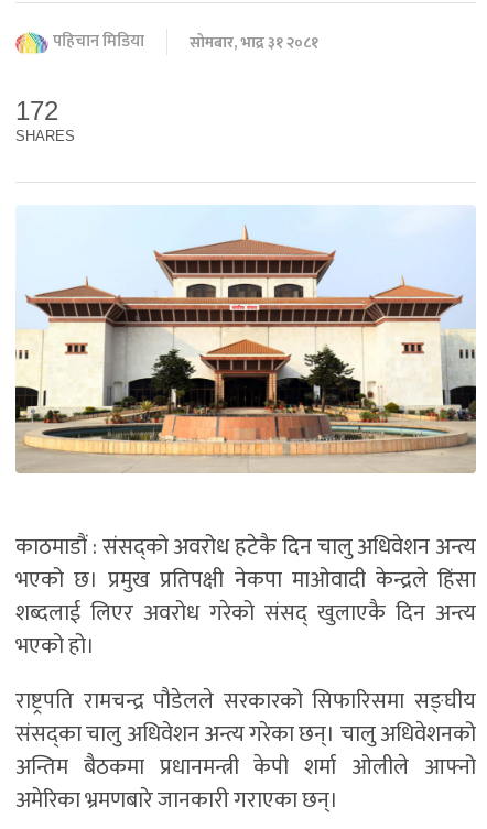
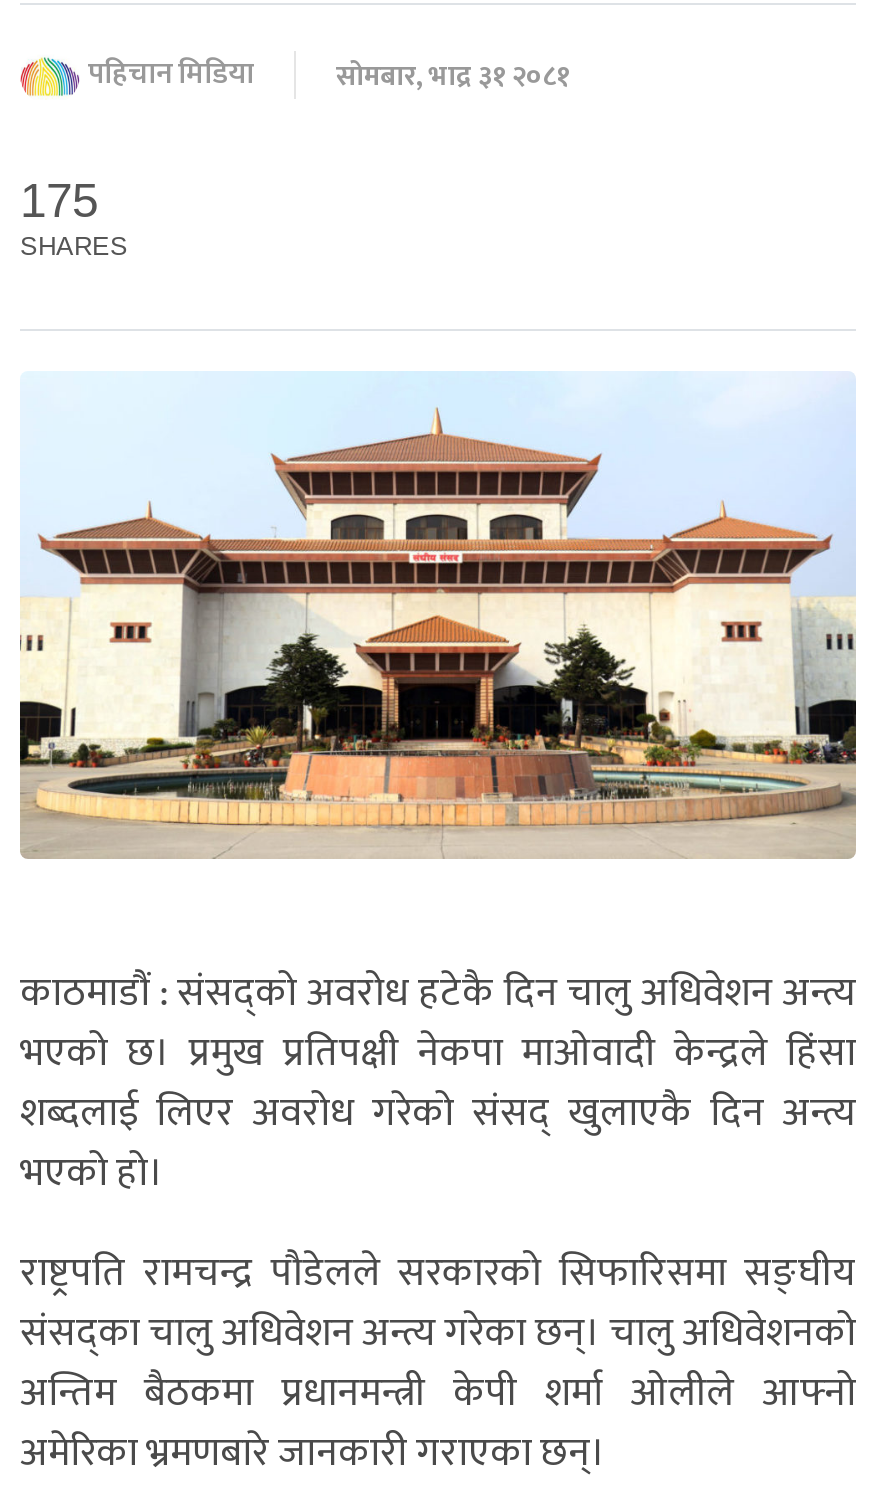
- 172
+ 175
